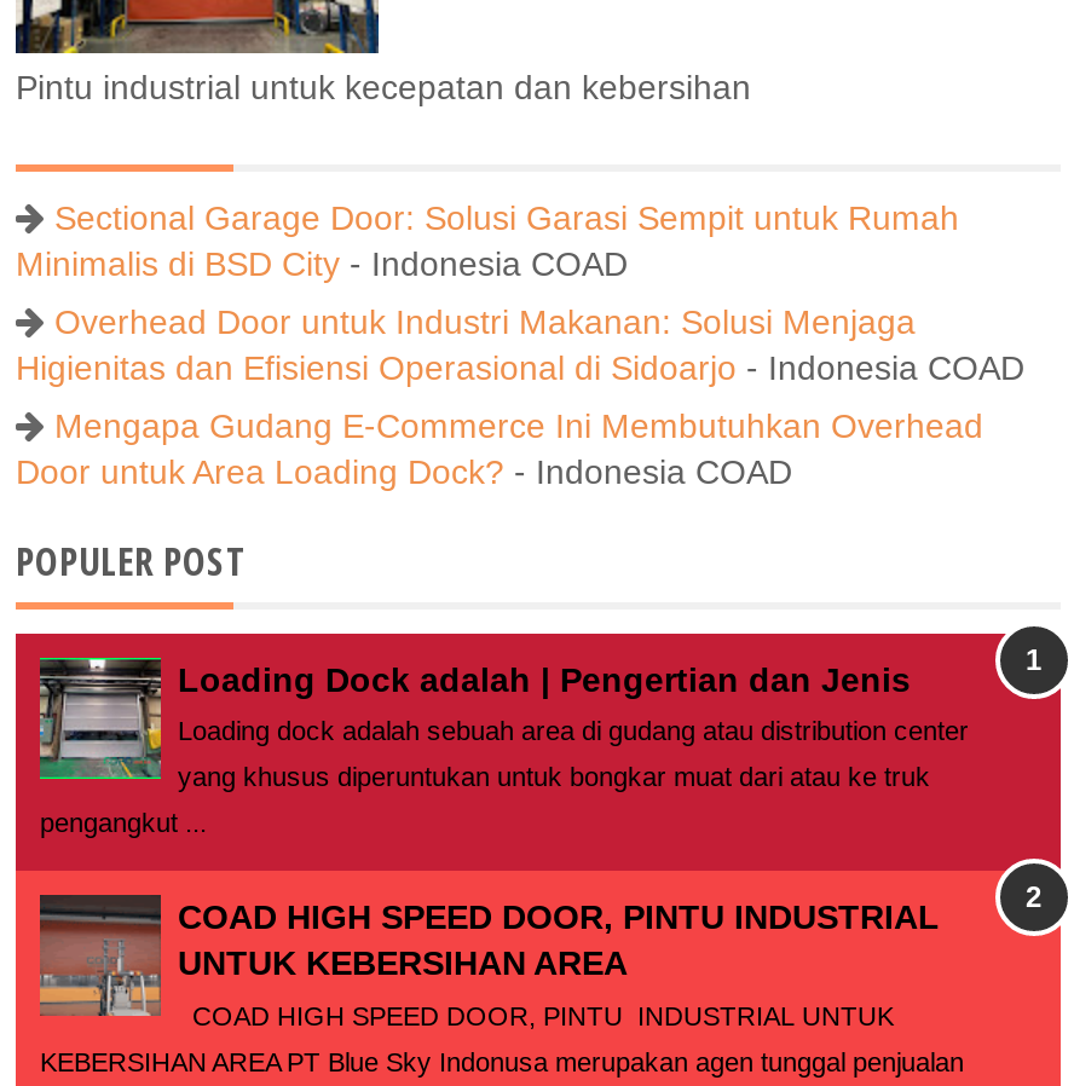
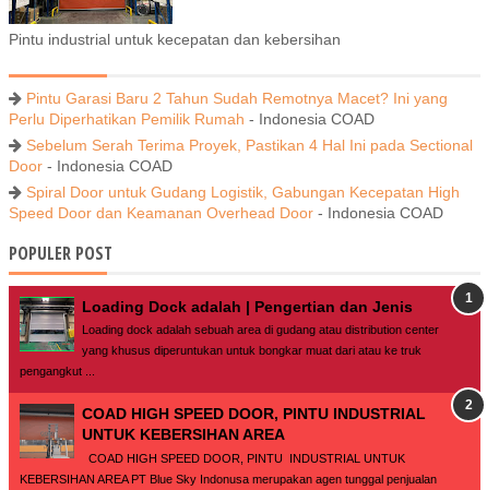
- Sectional Garage Door: Solusi Garasi Sempit untuk Rumah
- Minimalis di BSD City - Indonesia COAD
+ Pintu Garasi Baru 2 Tahun Sudah Remotnya Macet? Ini yang
+ Perlu Diperhatikan Pemilik Rumah - Indonesia COAD

- Overhead Door untuk Industri Makanan: Solusi Menjaga
- Higienitas dan Efisiensi Operasional di Sidoarjo - Indonesia COAD
+ Sebelum Serah Terima Proyek, Pastikan 4 Hal Ini pada Sectional
+ Door - Indonesia COAD

- Mengapa Gudang E-Commerce Ini Membutuhkan Overhead
- Door untuk Area Loading Dock? - Indonesia COAD
+ Spiral Door untuk Gudang Logistik, Gabungan Kecepatan High
+ Speed Door dan Keamanan Overhead Door - Indonesia COAD
